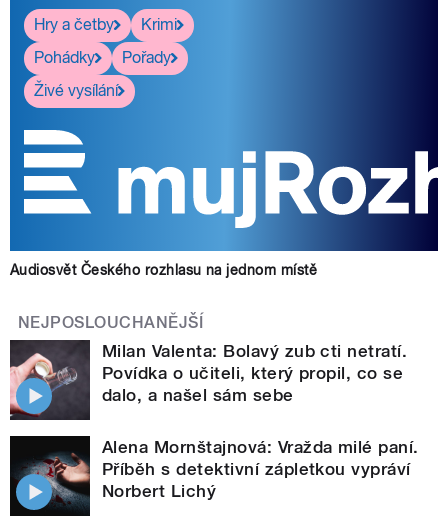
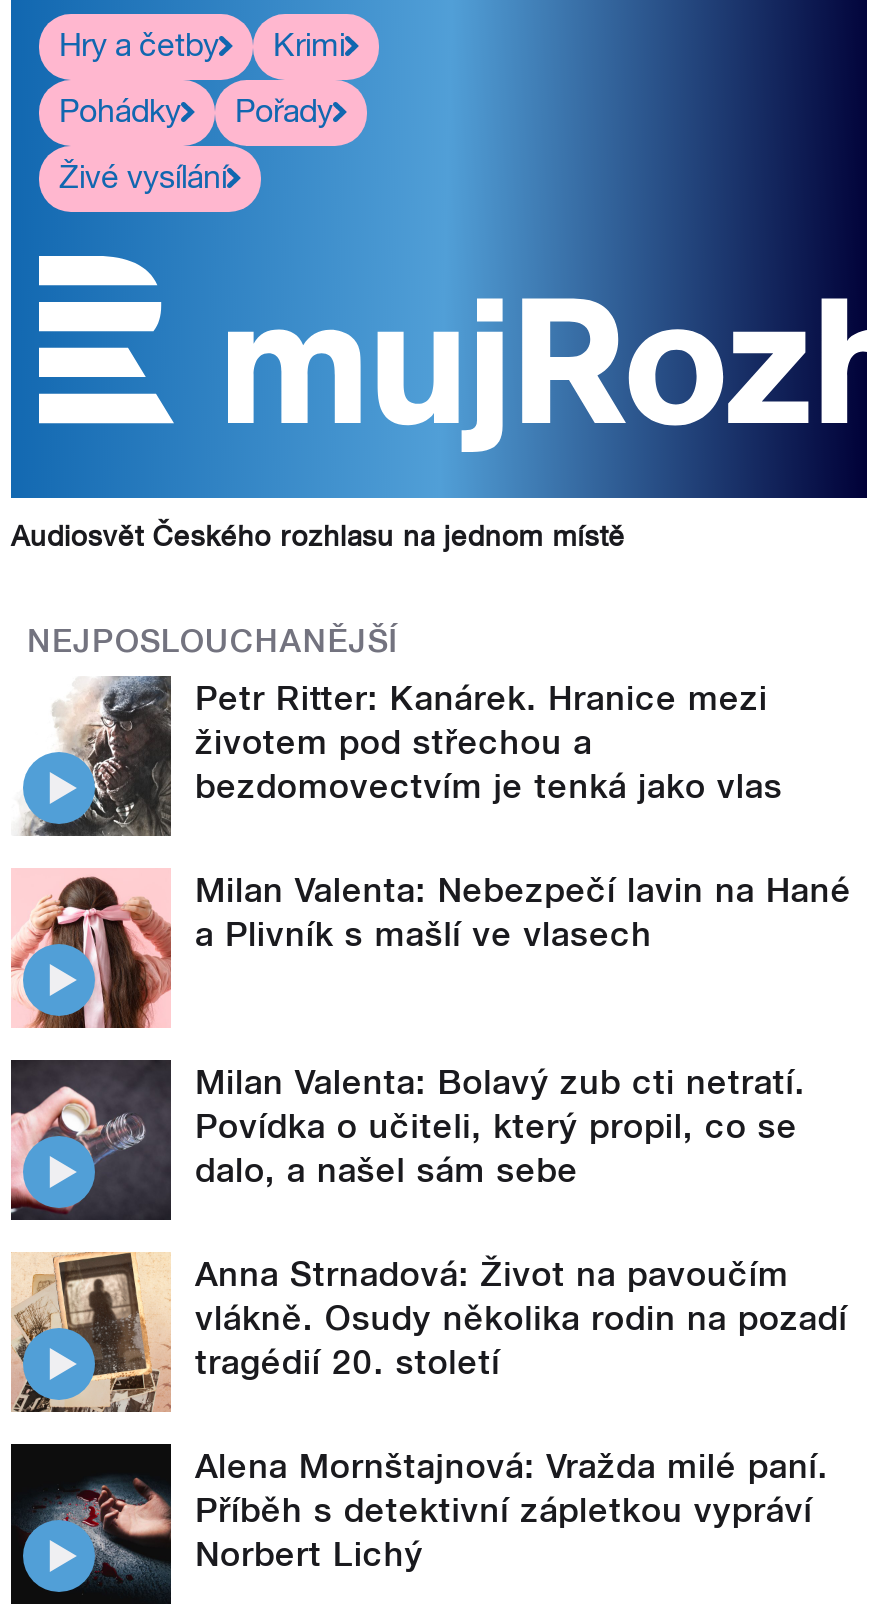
+ [image]
+ Petr Ritter: Kanárek. Hranice mezi
+ životem pod střechou a
+ bezdomovectvím je tenká jako vlas
+ Milan Valenta: Nebezpečí lavin na Hané
+ a Plivník s mašlí ve vlasech

+ [image]

+ [image]
+ Anna Strnadová: Život na pavoučím
+ vlákně. Osudy několika rodin na pozadí
+ tragédií 20. století
